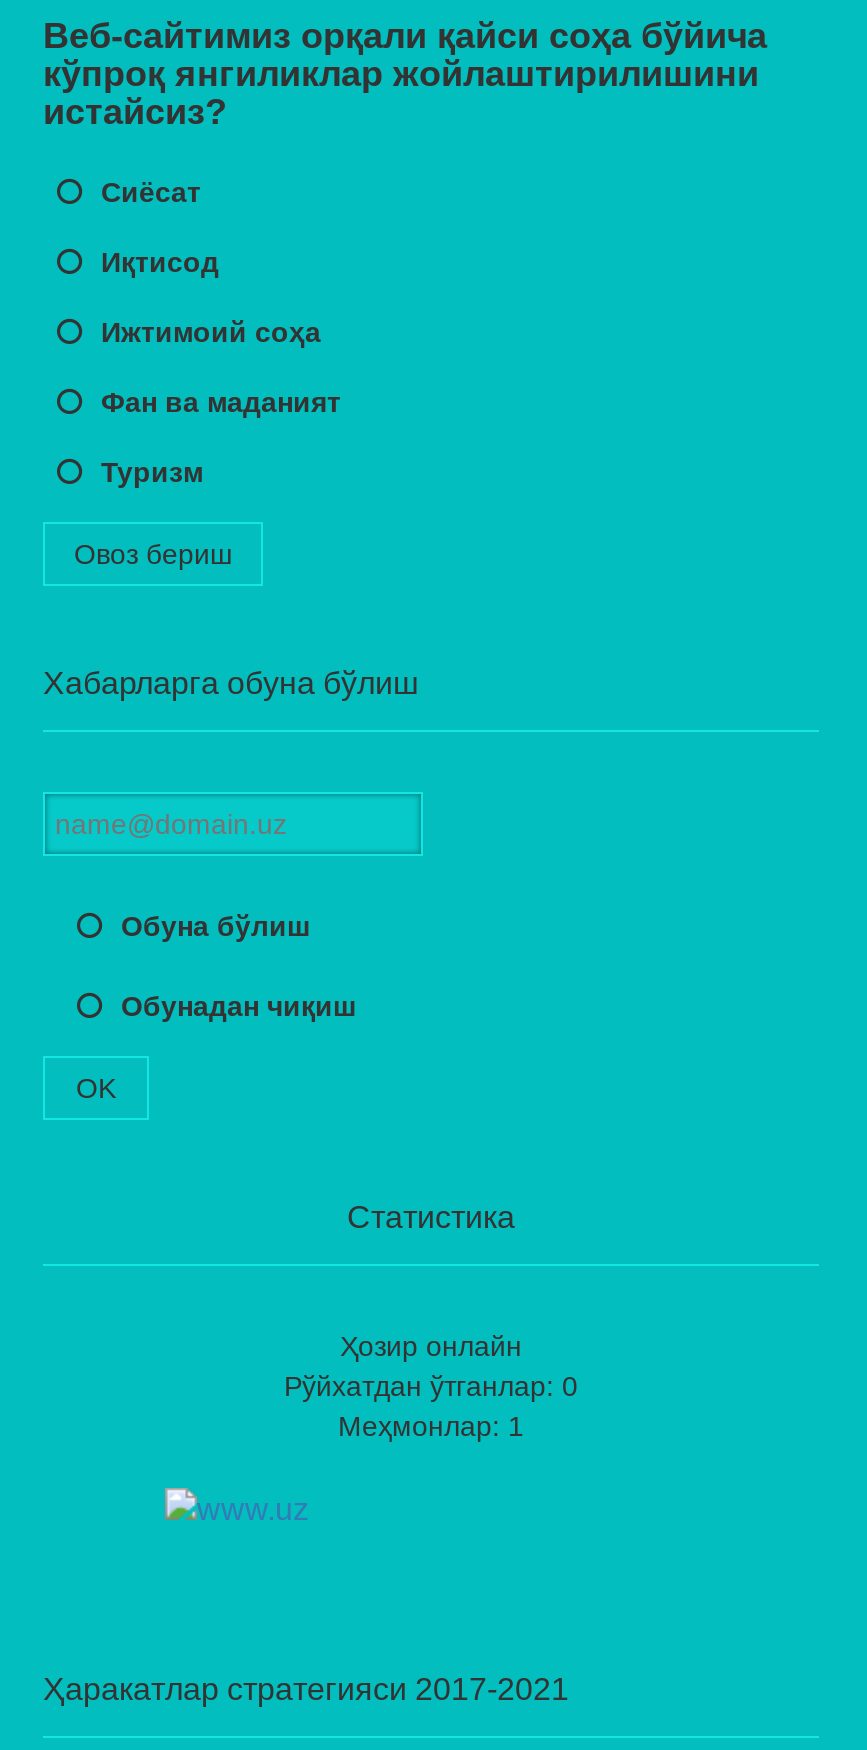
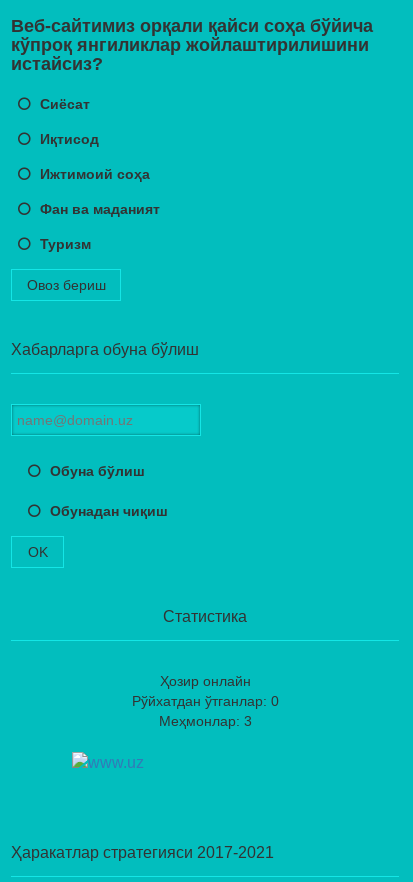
- Меҳмонлар: 1
+ Меҳмонлар: 3
